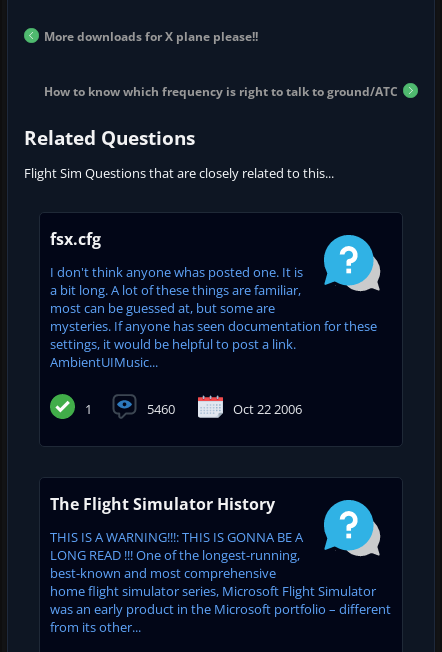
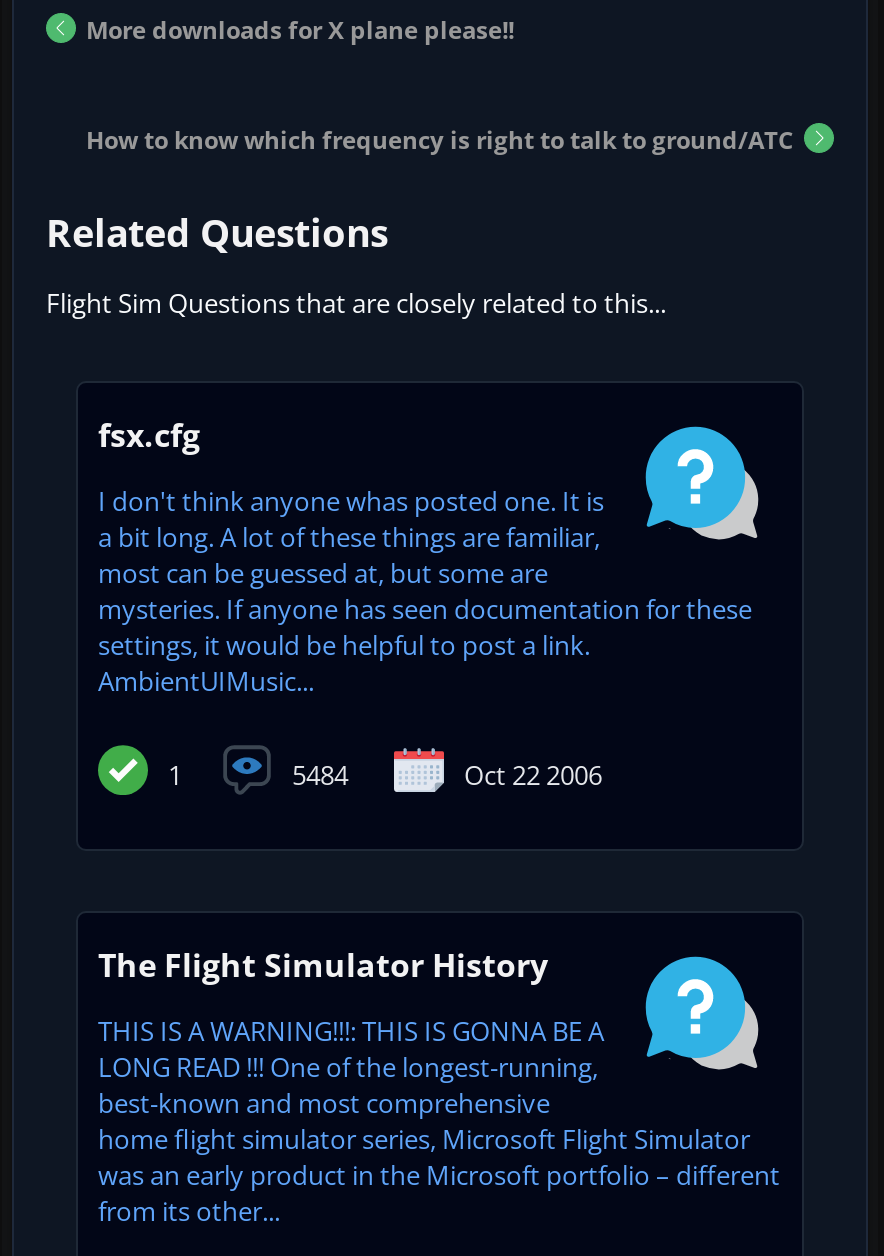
- 5460
+ 5484
